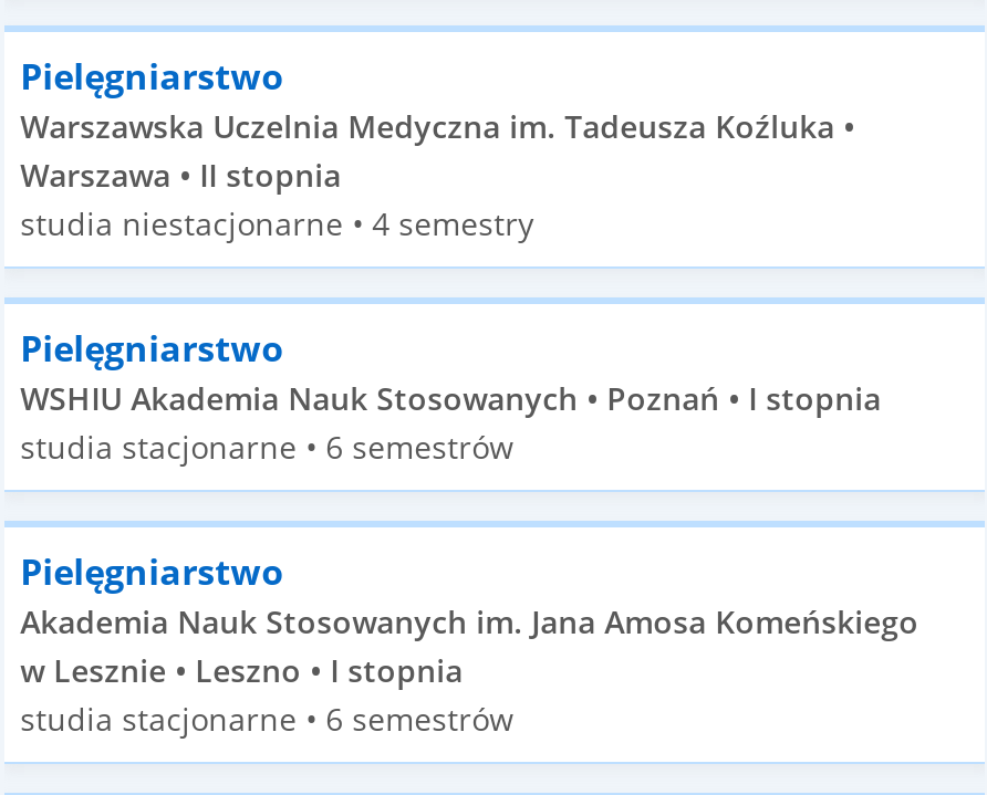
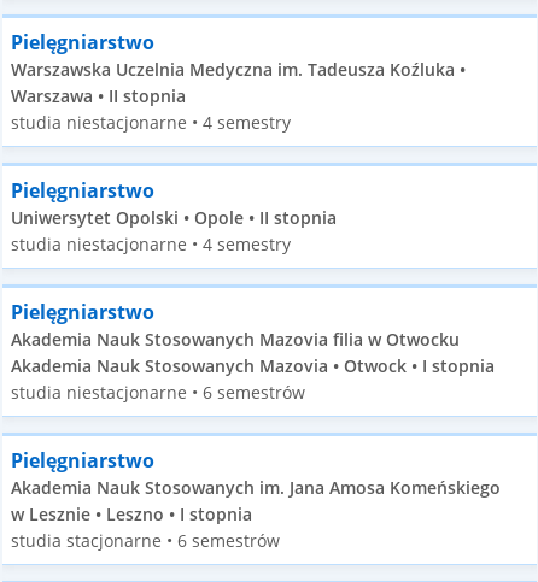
- WSHIU Akademia Nauk Stosowanych • Poznań • I stopnia
- studia stacjonarne • 6 semestrów
+ Uniwersytet Opolski • Opole • II stopnia
+ studia niestacjonarne • 4 semestry
+ Pielęgniarstwo
+ Akademia Nauk Stosowanych Mazovia filia w Otwocku
+ Akademia Nauk Stosowanych Mazovia • Otwock • I stopnia
+ studia niestacjonarne • 6 semestrów
